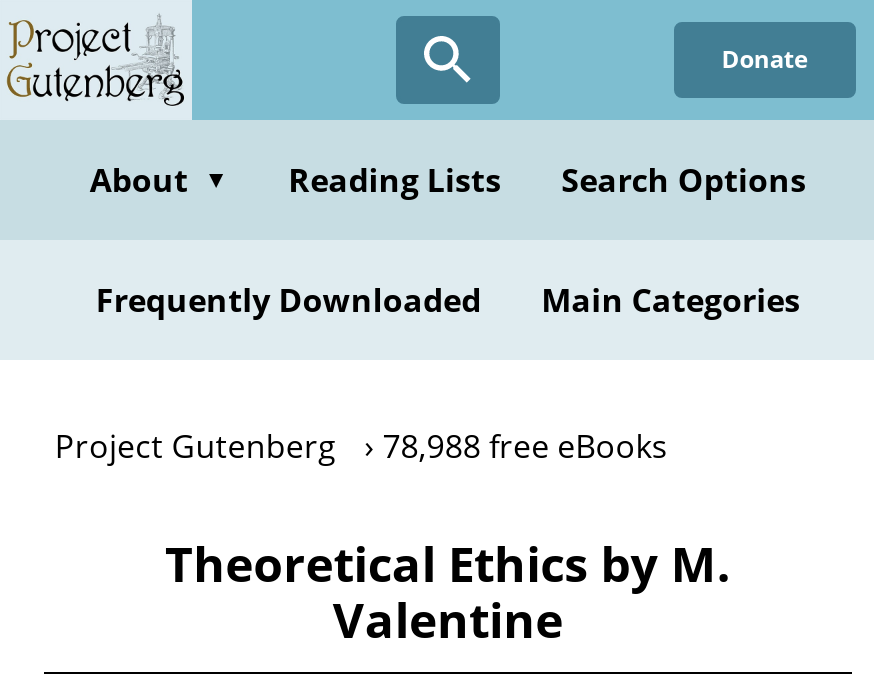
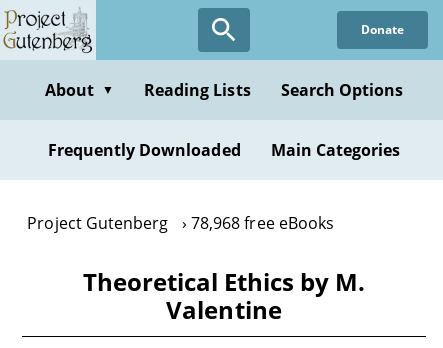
- Project Gutenberg 78,988 free eBooks
+ Project Gutenberg 78,968 free eBooks
